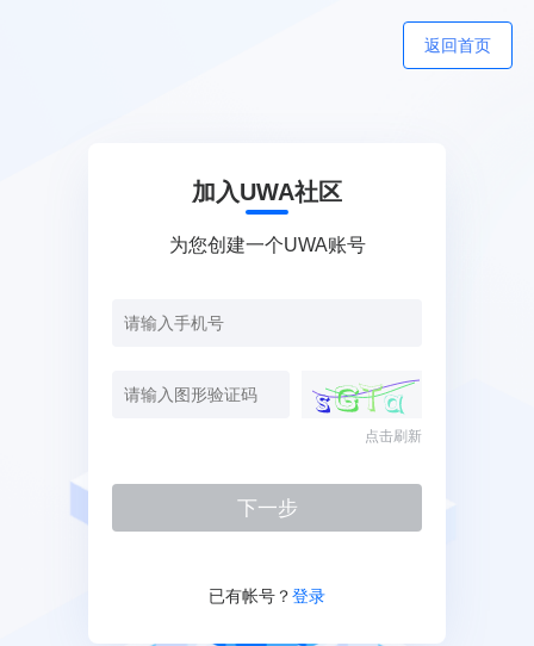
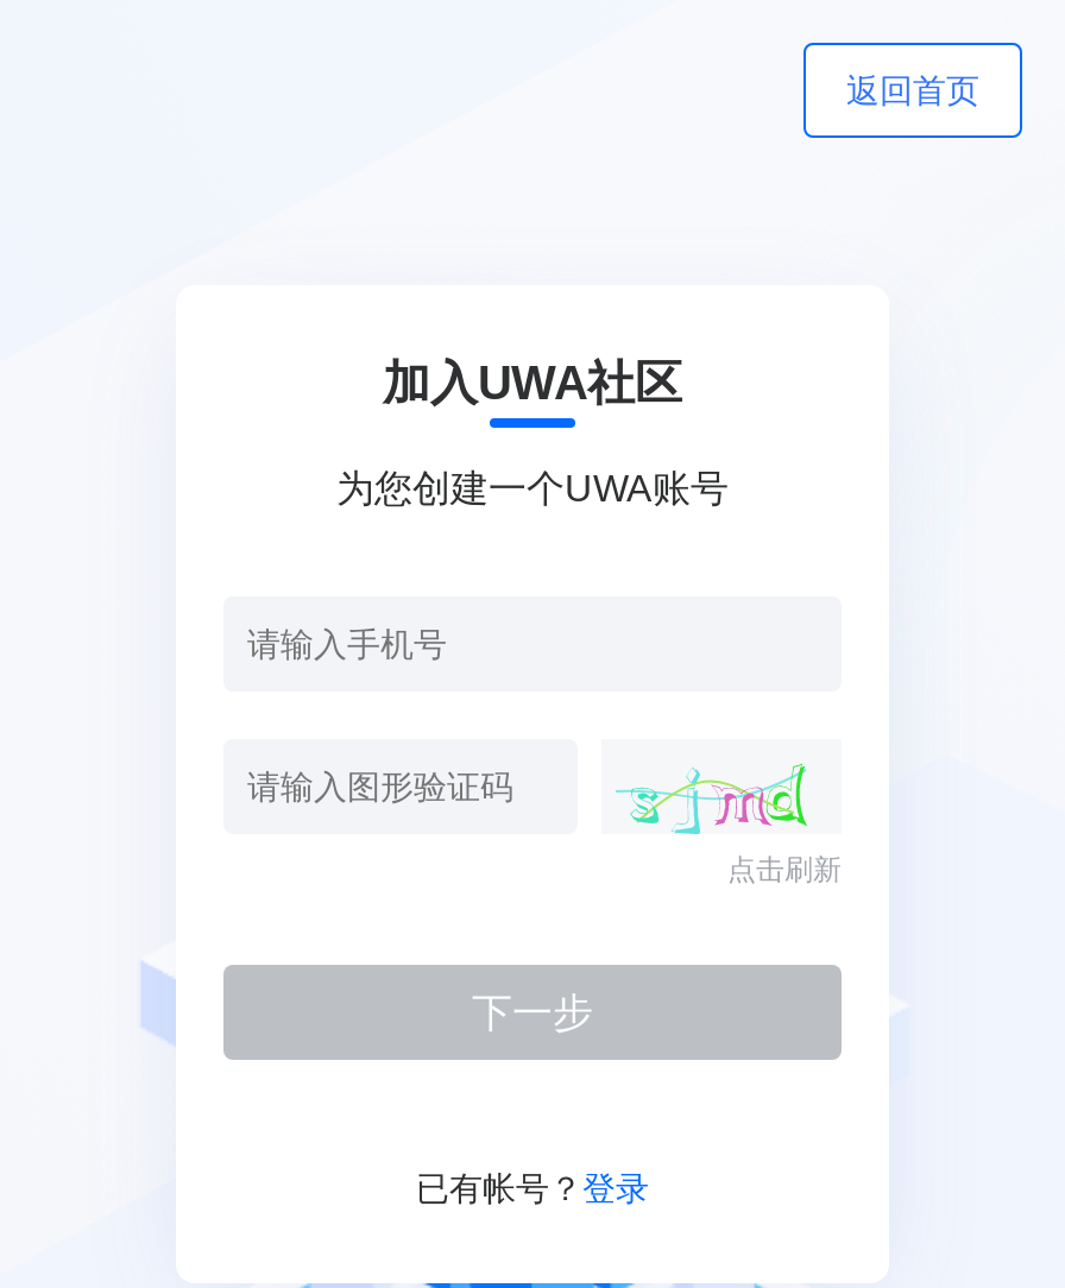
- [image]
+ [image]
